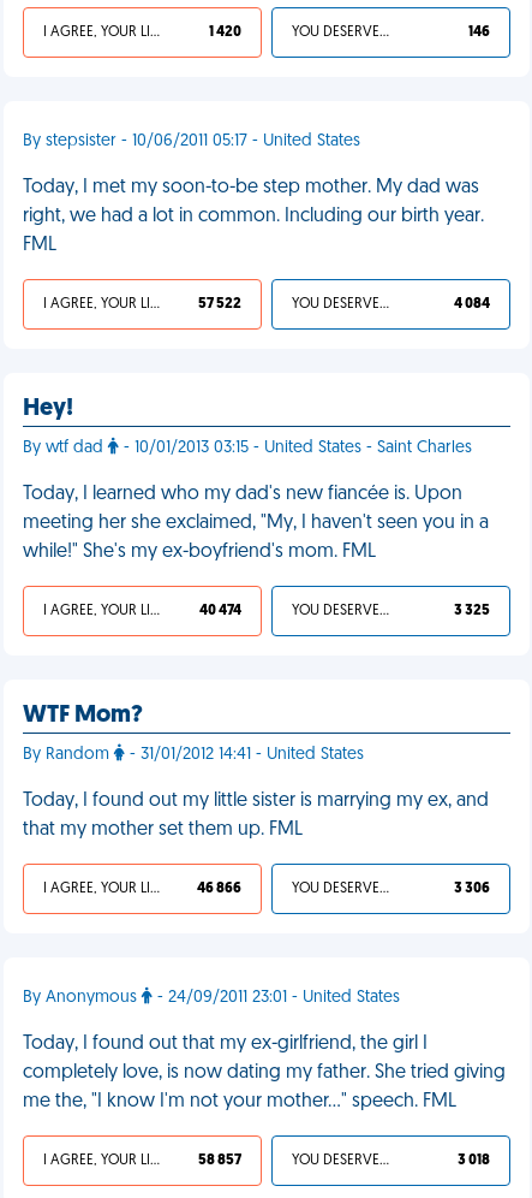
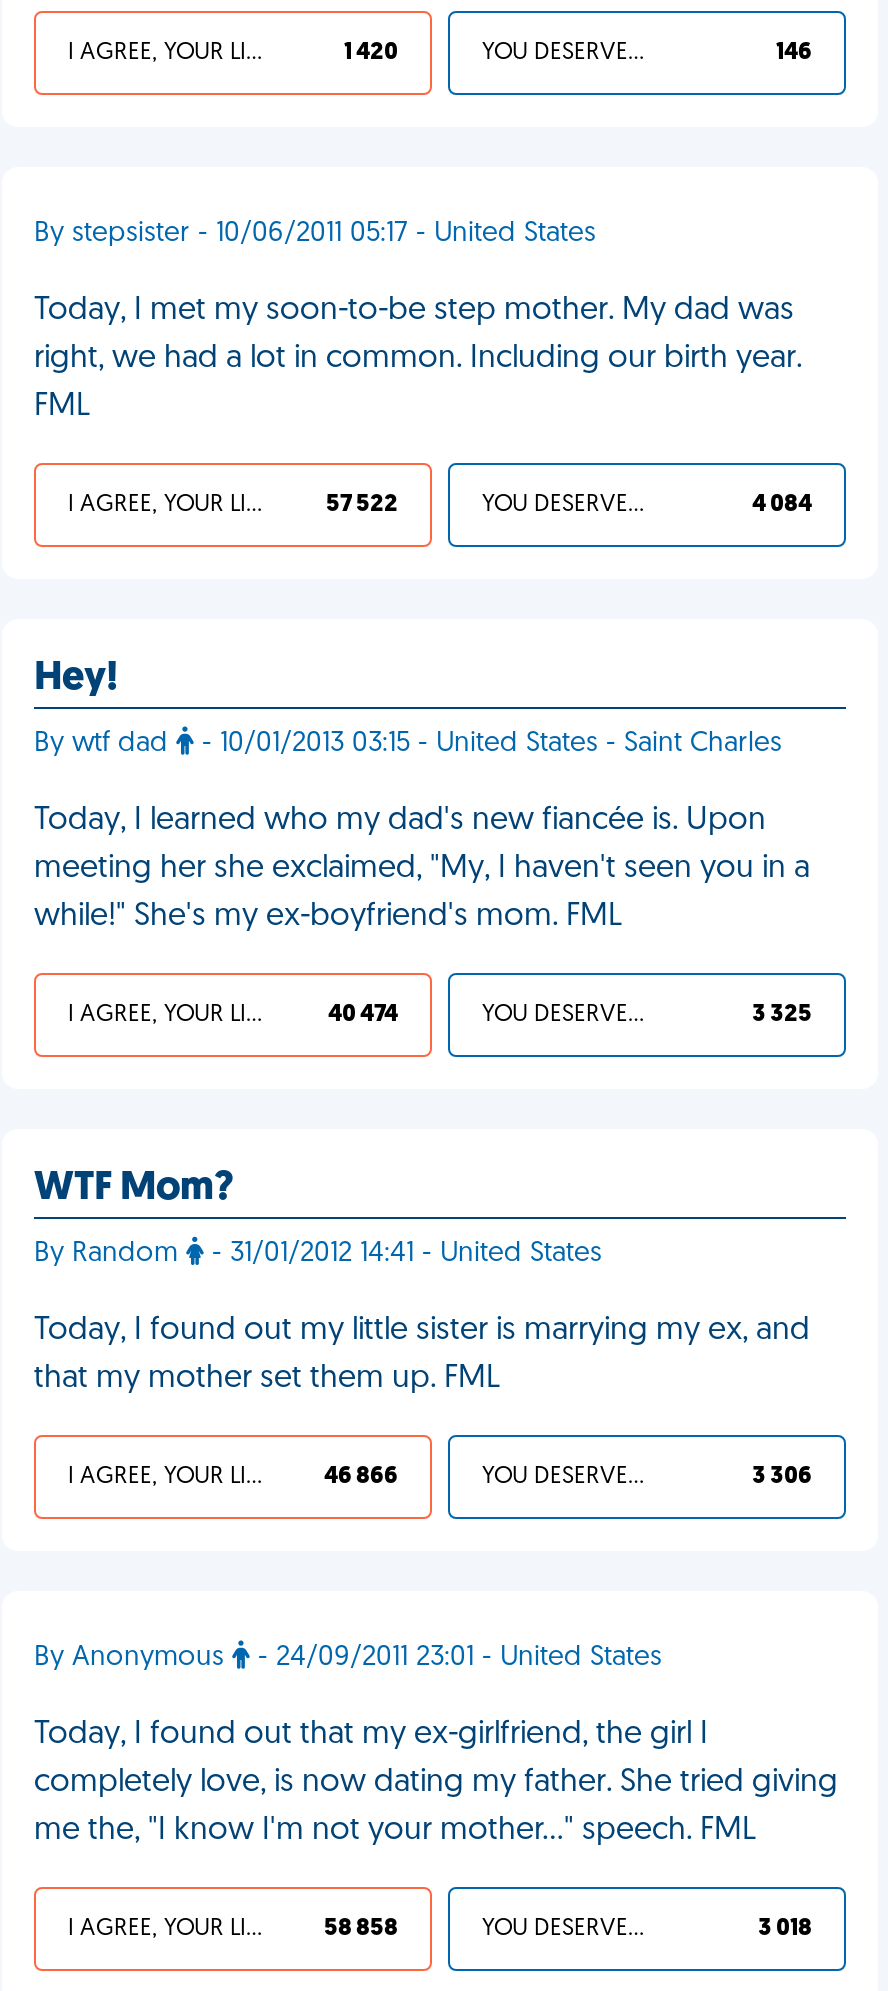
- 58 857
+ 58 858
